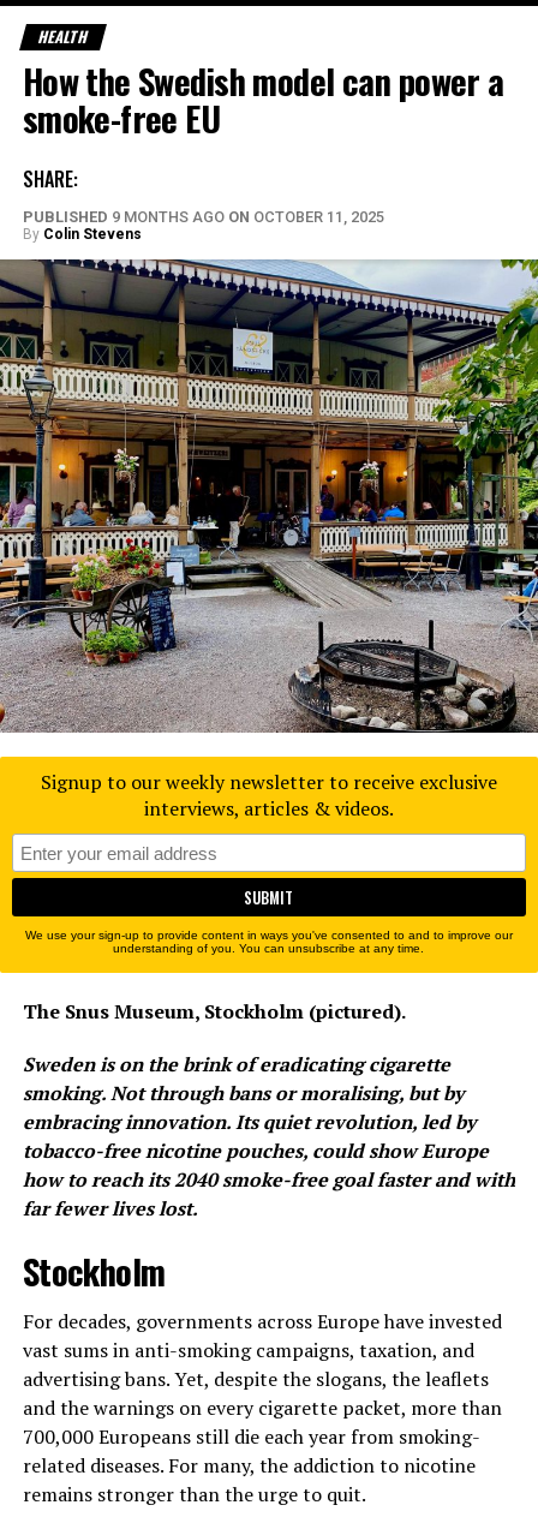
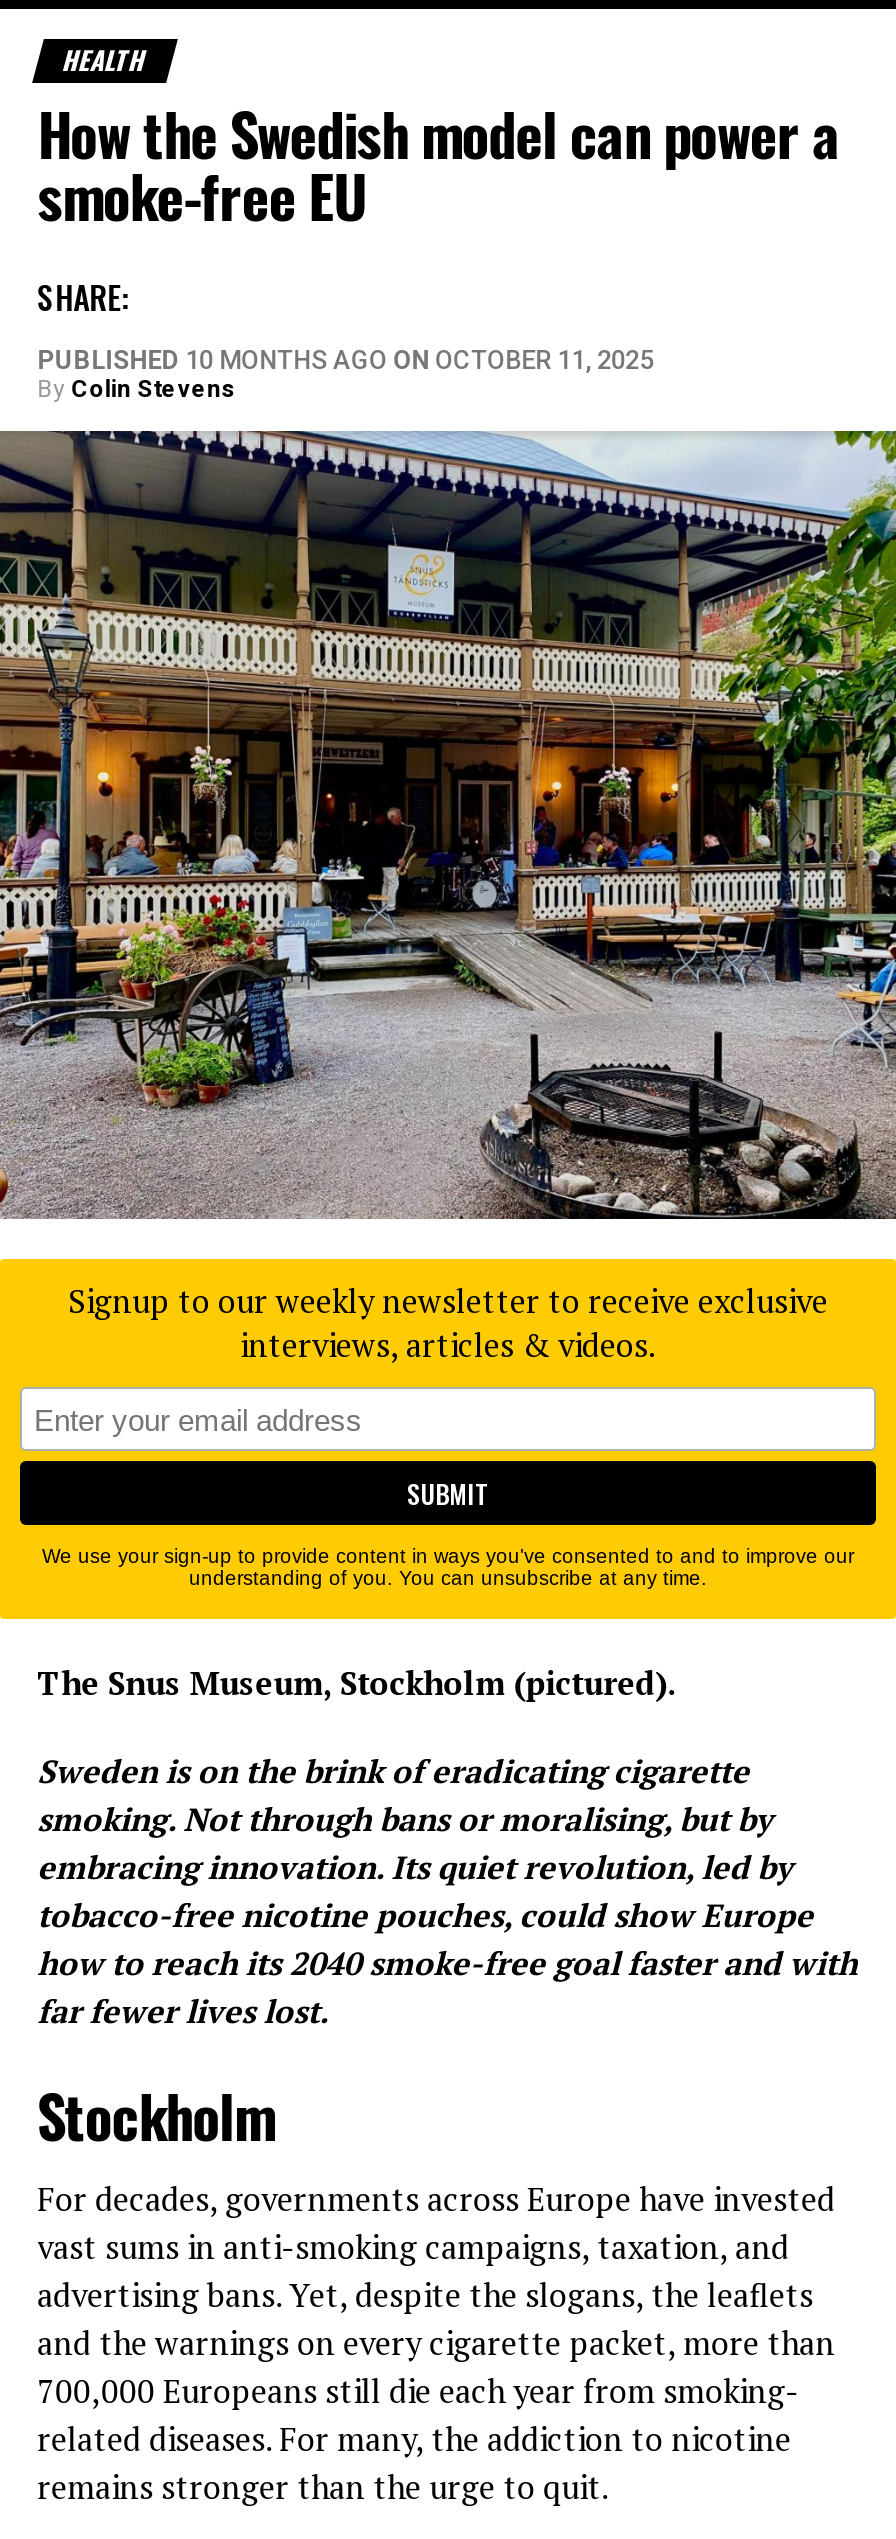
- PUBLISHED 9 MONTHS AGO ON OCTOBER 11, 2025
+ PUBLISHED 10 MONTHS AGO ON OCTOBER 11, 2025
